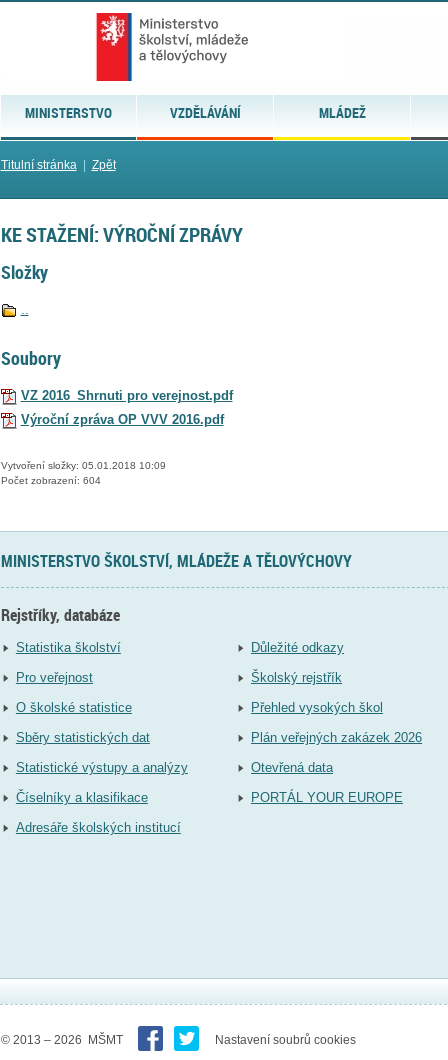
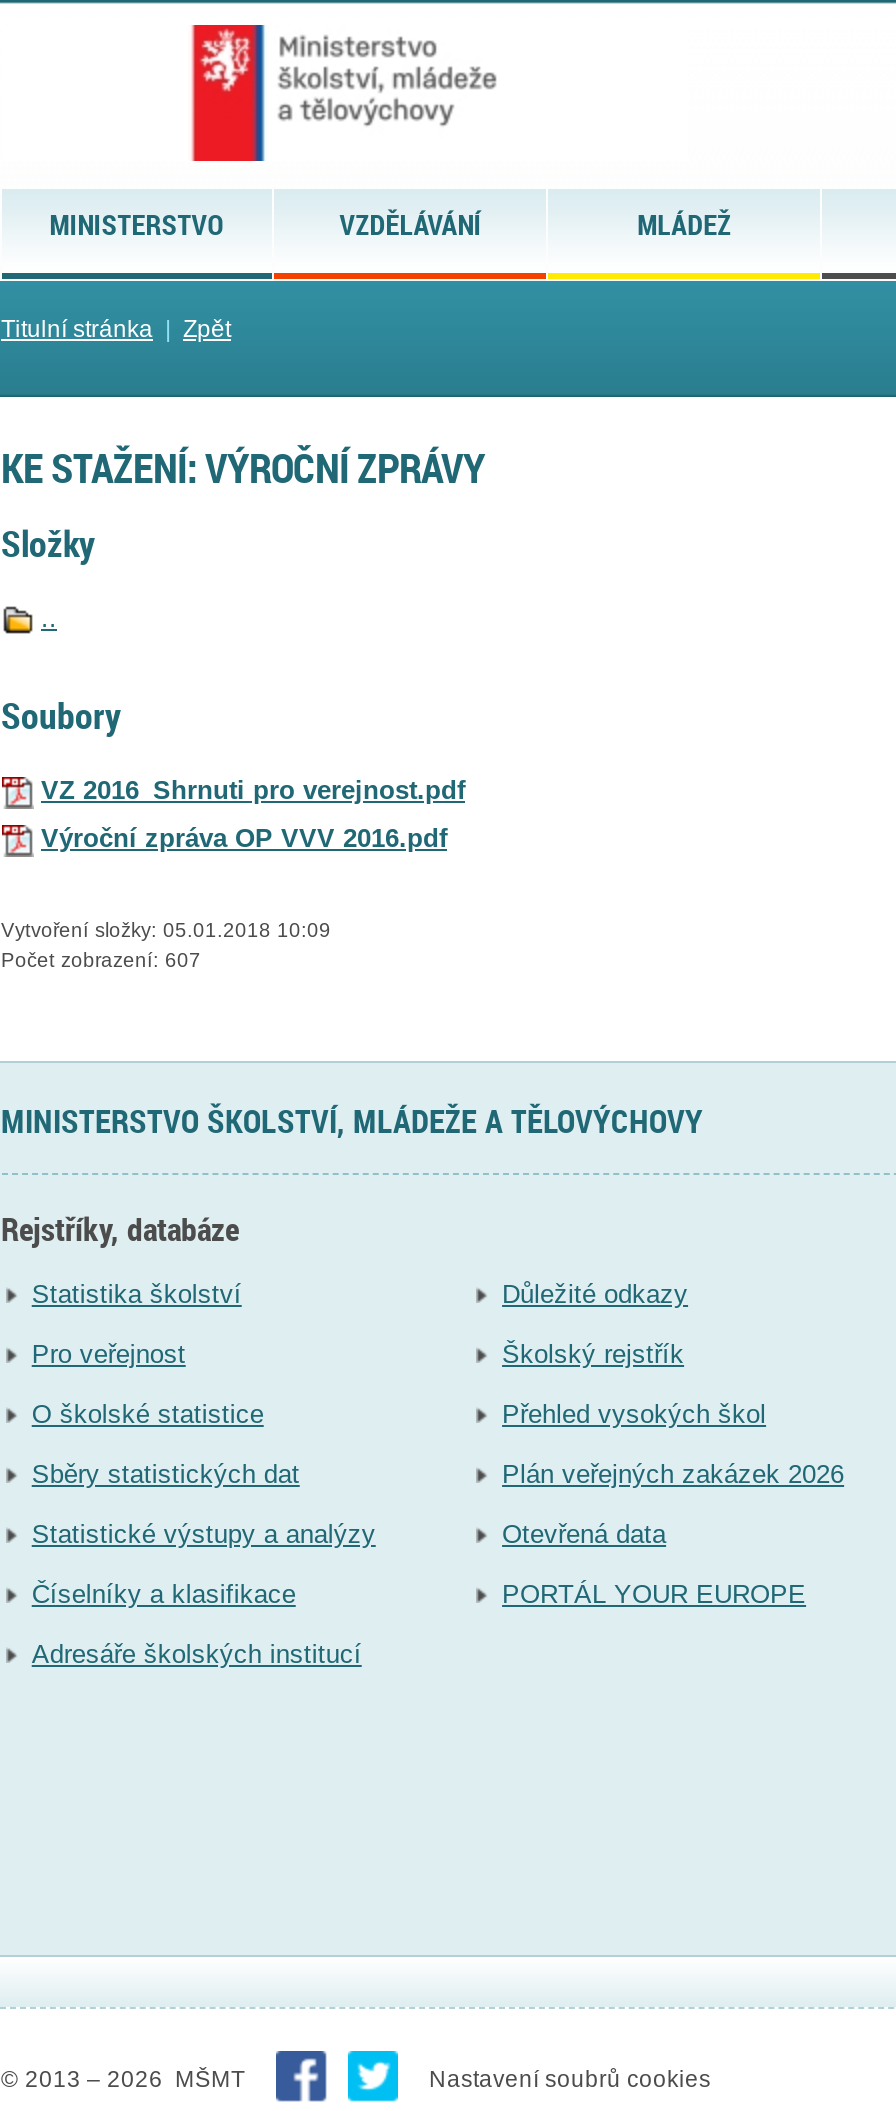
- Počet zobrazení: 604
+ Počet zobrazení: 607
